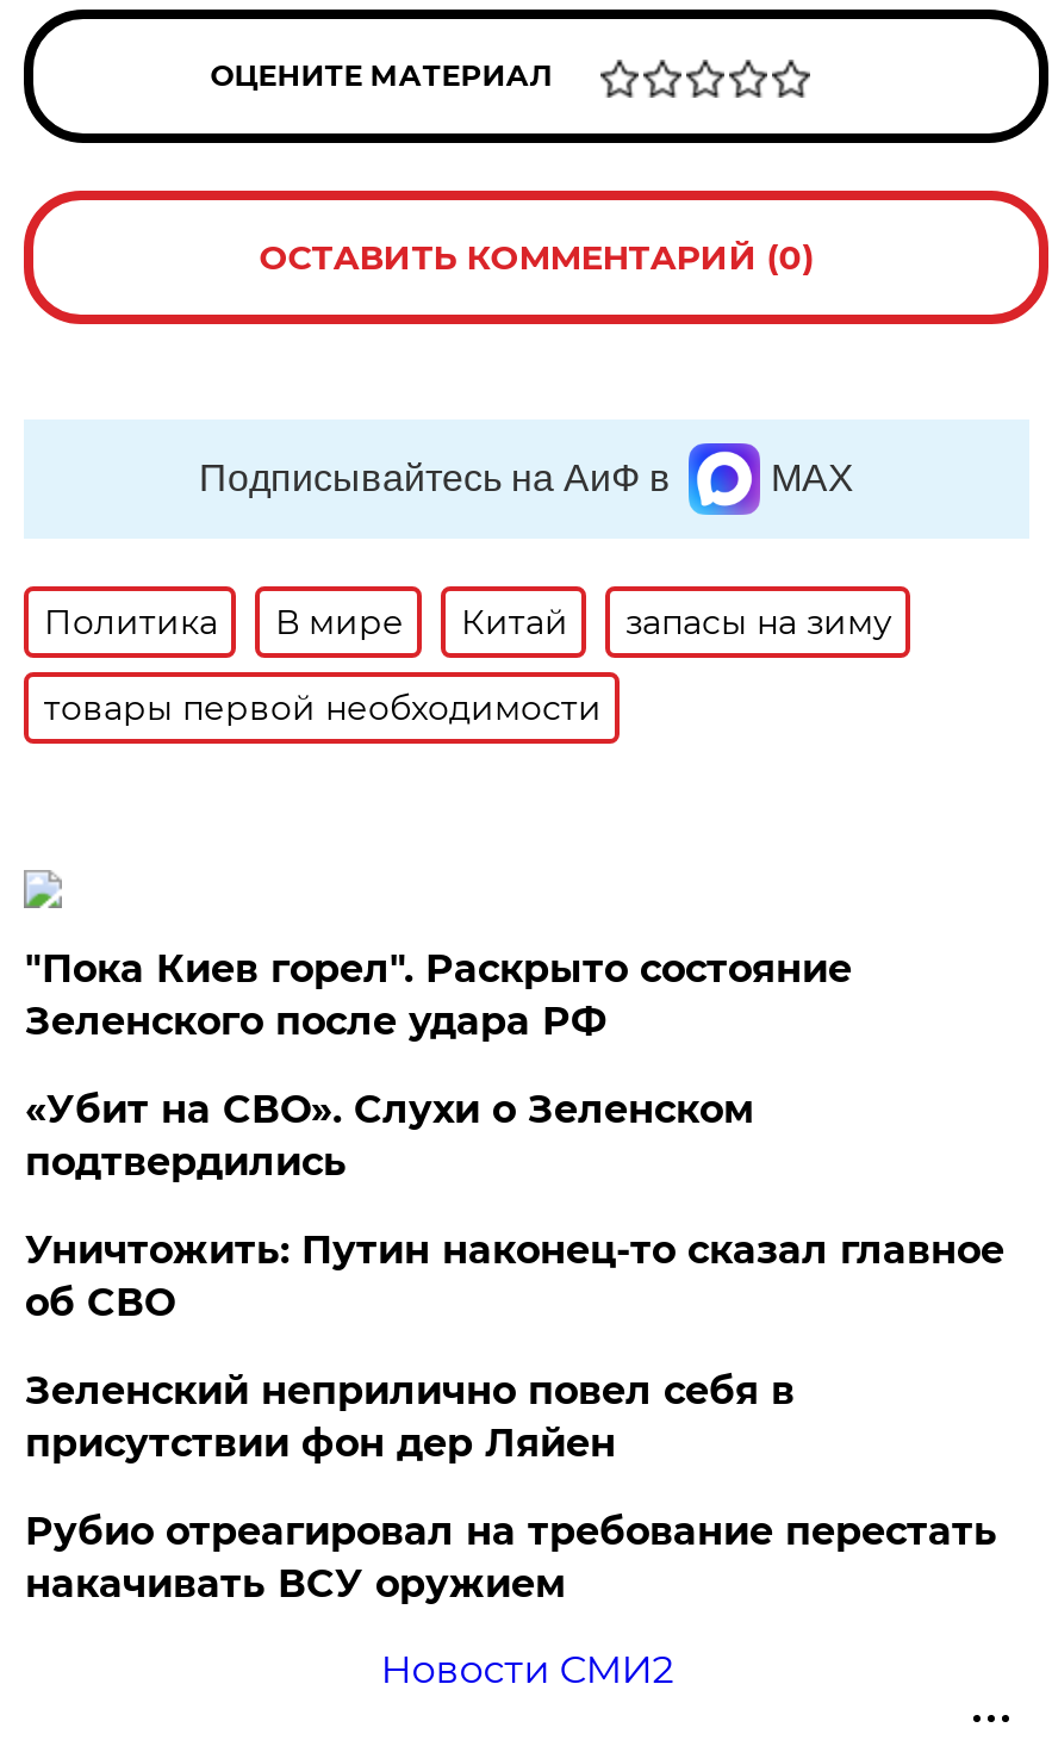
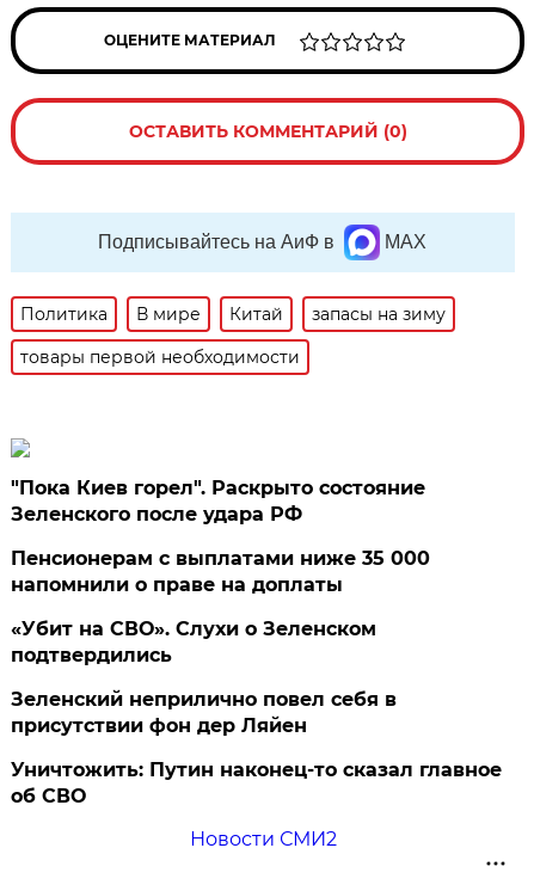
+ Пенсионерам с выплатами ниже 35 000
+ напомнили о праве на доплаты

moved down: «Убит на СВО». Слухи о Зеленском | подтвердились

moved down: Уничтожить: Путин наконец-то сказал главное | об СВО

- Рубио отреагировал на требование перестать
- накачивать ВСУ оружием
